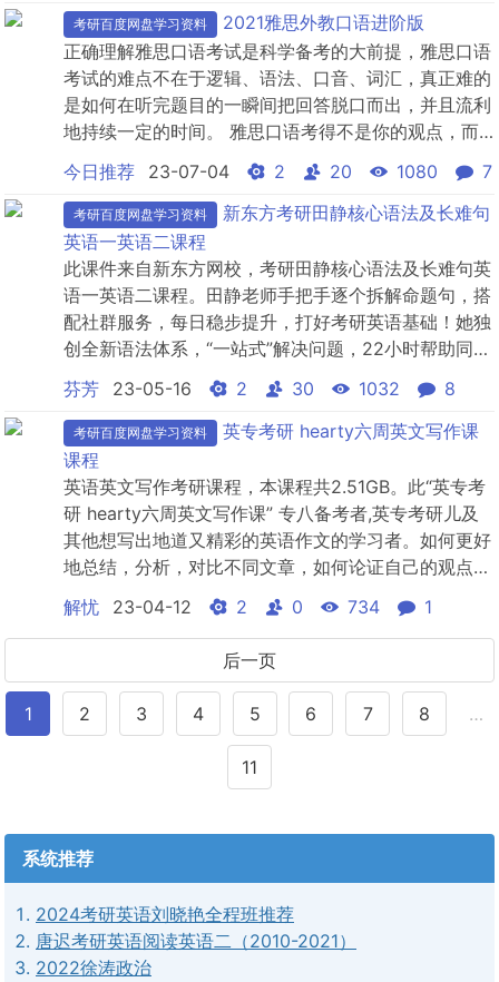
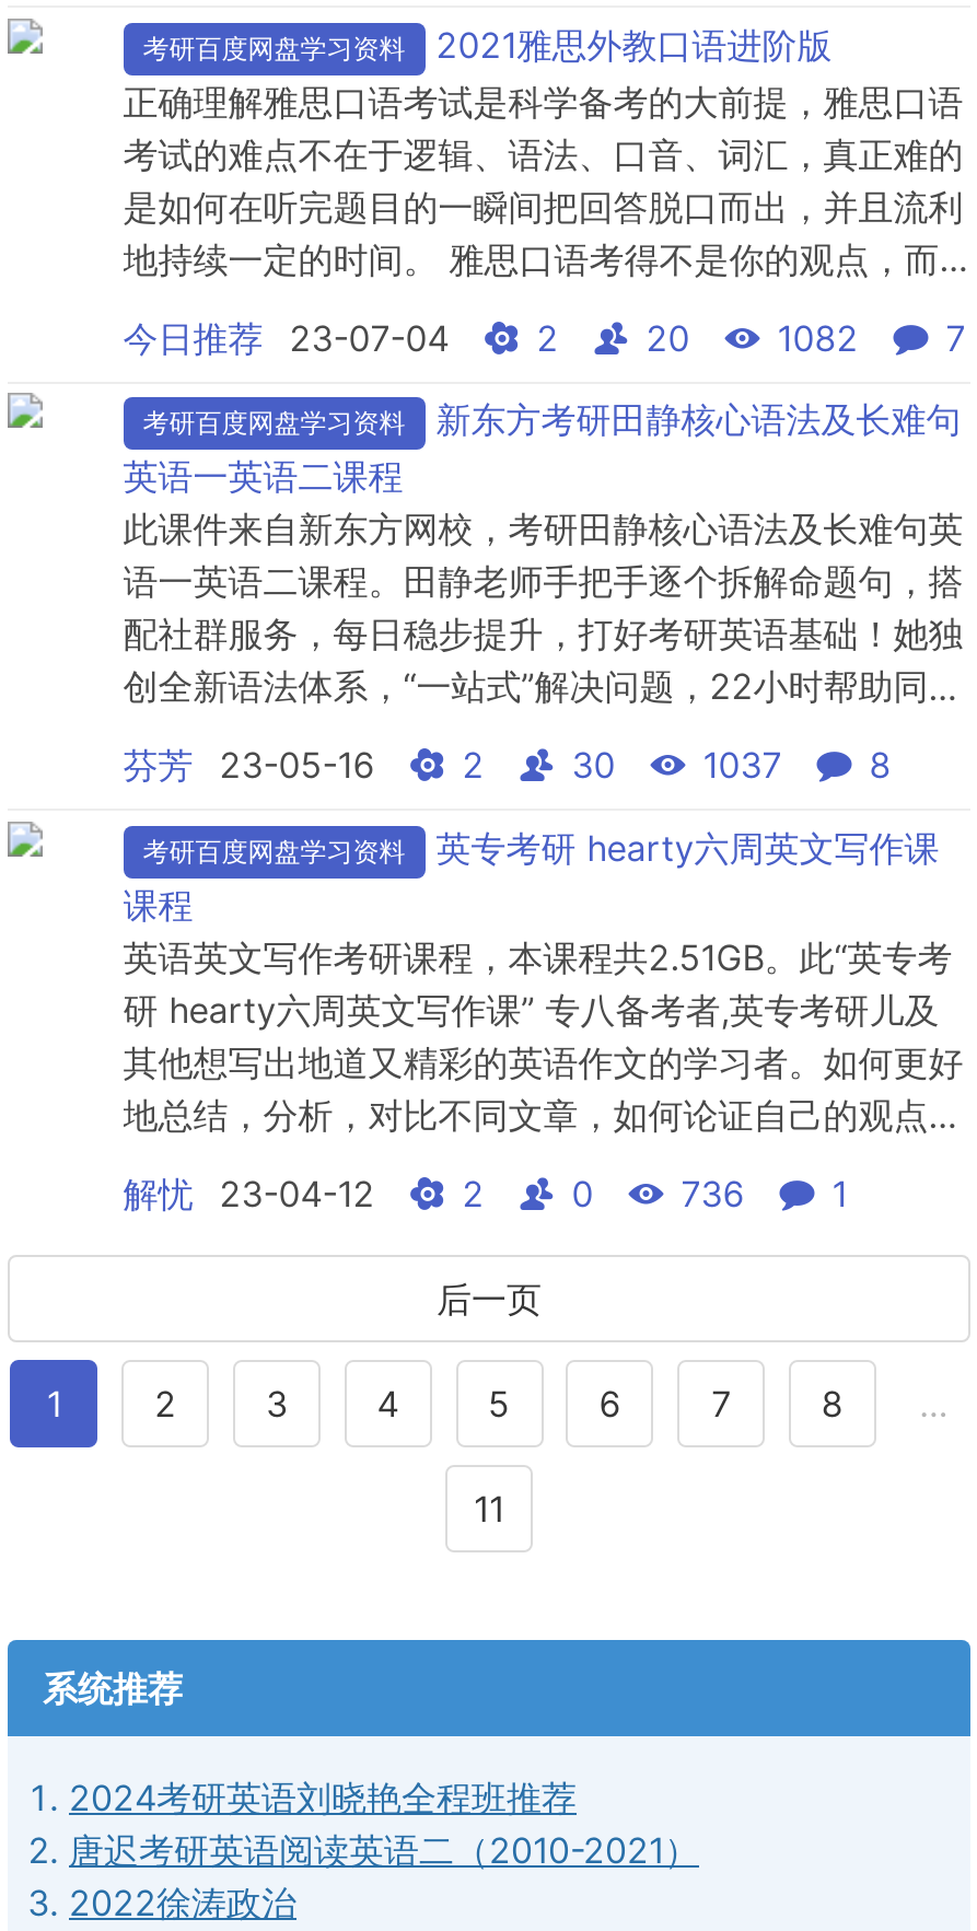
- 今日推荐 23-07-04 2 20 1080 7
+ 今日推荐 23-07-04 2 20 1082 7

- 芬芳 23-05-16 2 30 1032 8
+ 芬芳 23-05-16 2 30 1037 8

- 解忧 23-04-12 2 0 734 1
+ 解忧 23-04-12 2 0 736 1
